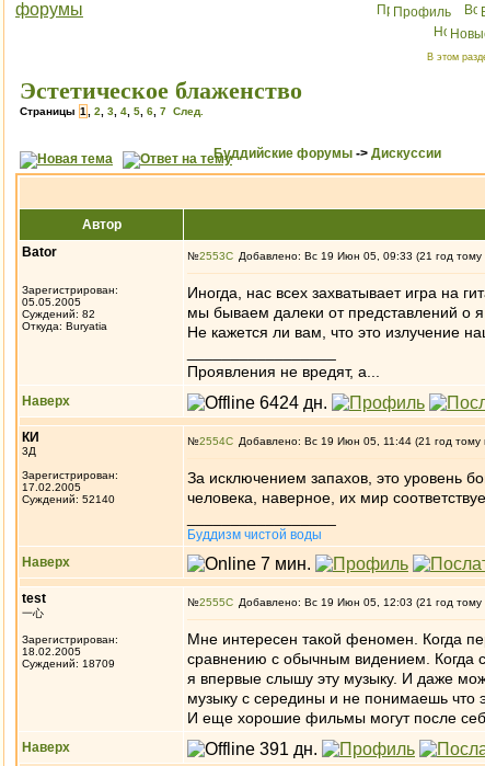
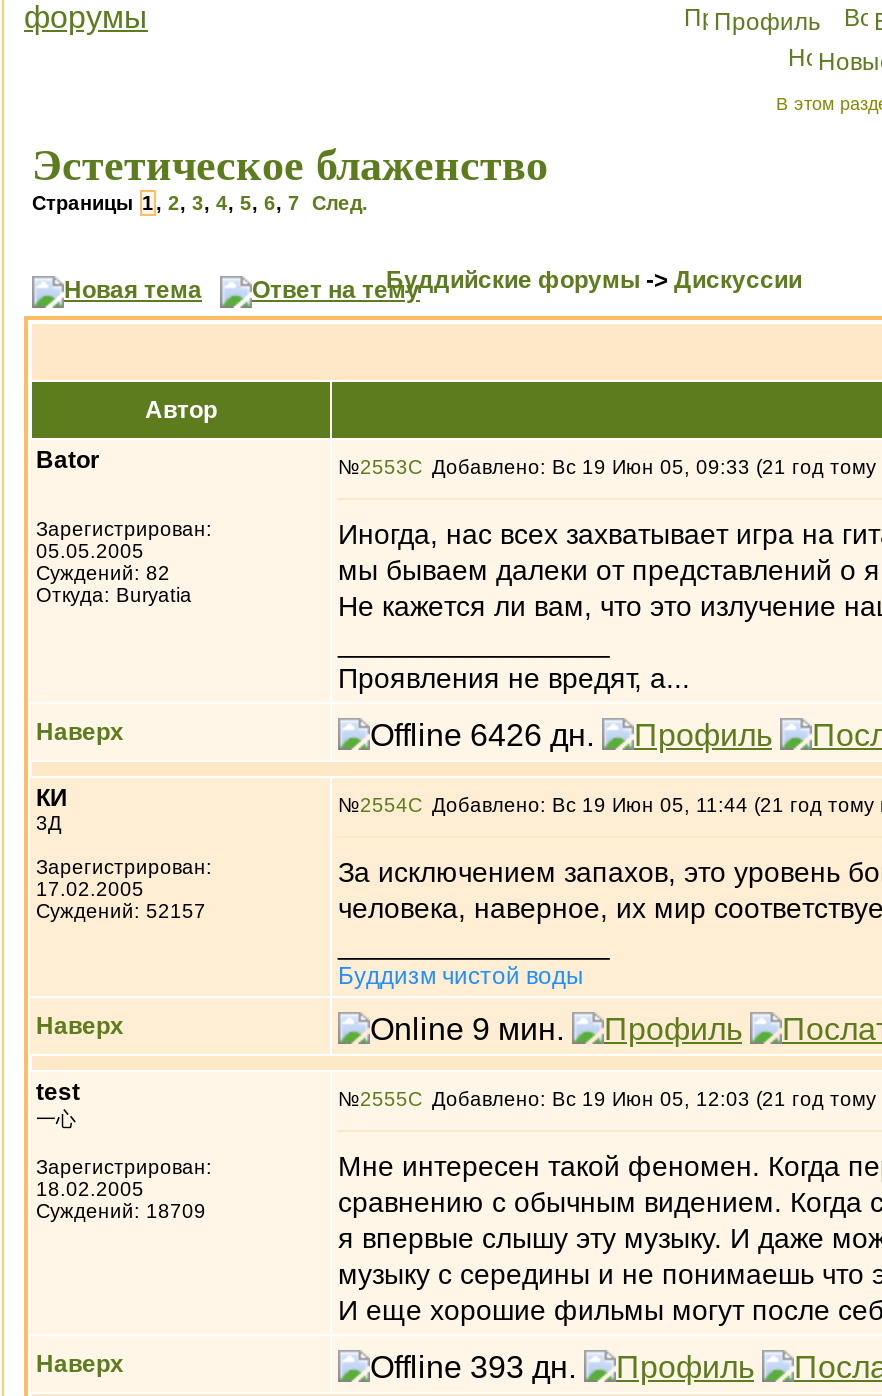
- Суждений: 52140
+ Суждений: 52157
